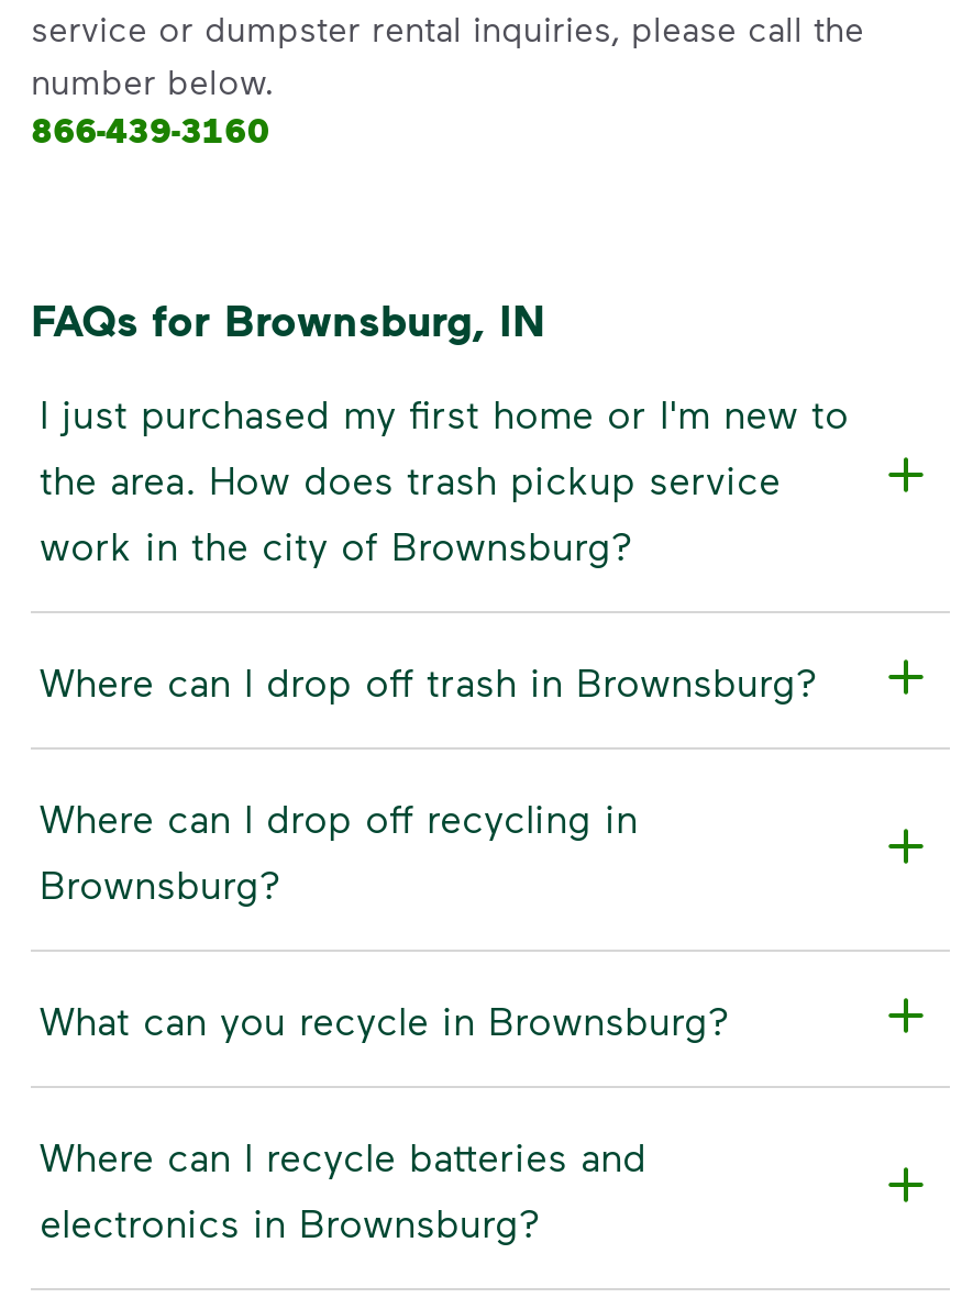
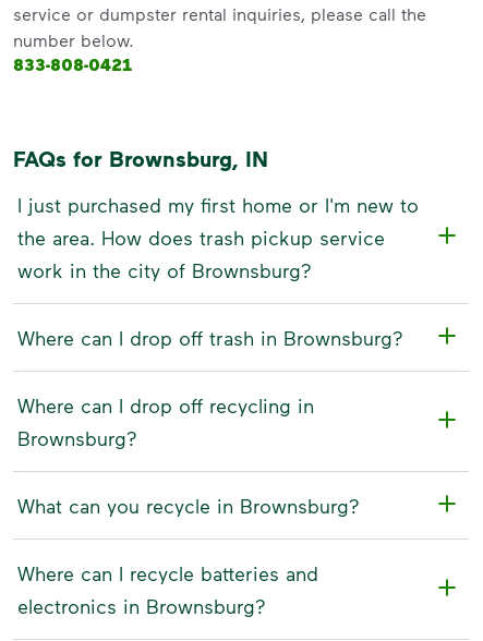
- 866-439-3160
+ 833-808-0421
